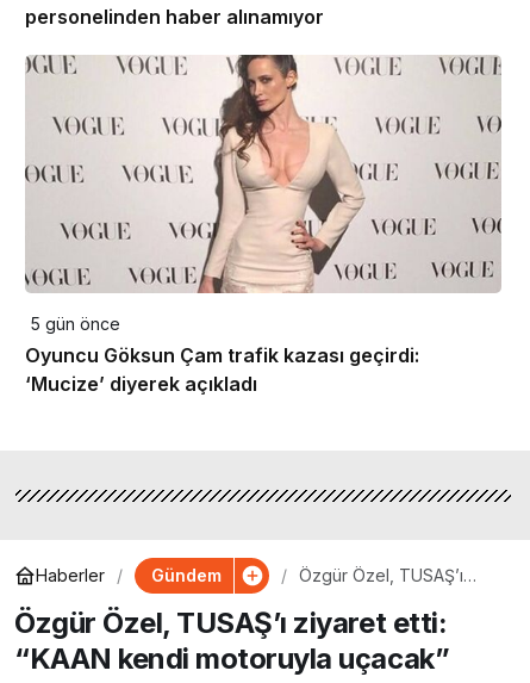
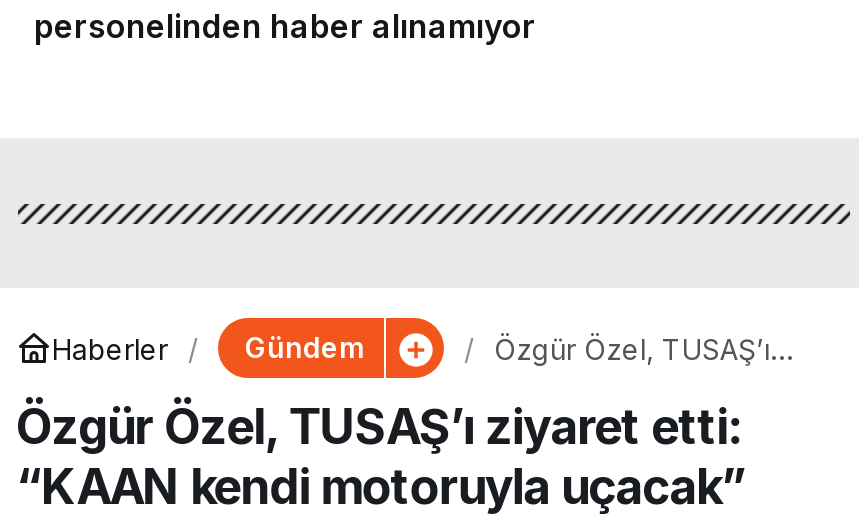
- [image]
- 5 gün önce
- Oyuncu Göksun Çam trafik kazası geçirdi:
- ‘Mucize’ diyerek açıkladı
